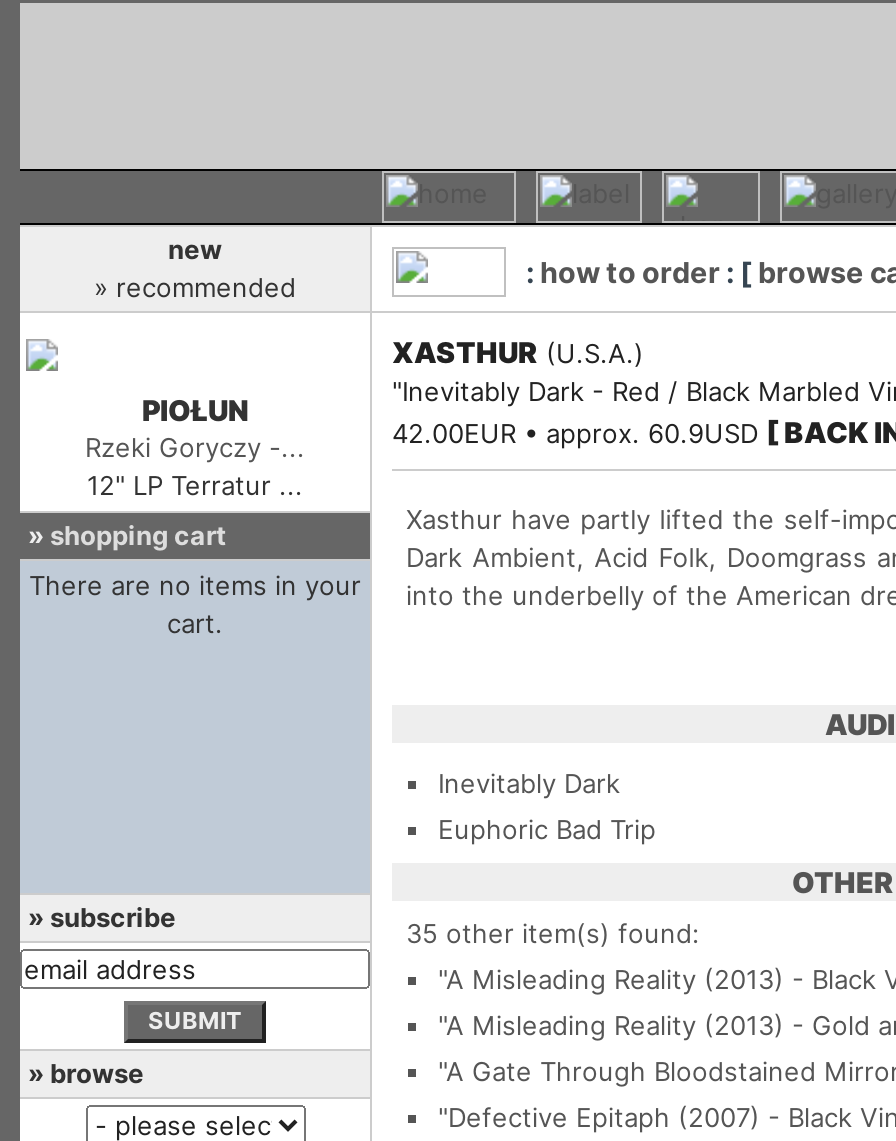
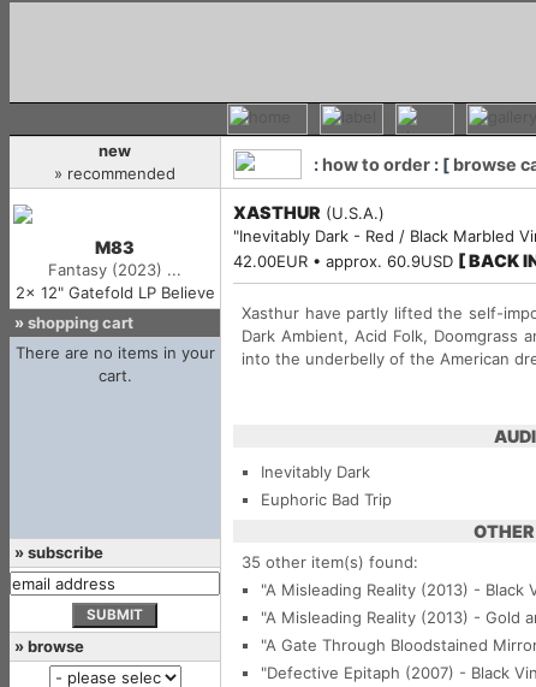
- PIOŁUN
- Rzeki Goryczy -...
- 12" LP Terratur ...
+ M83
+ Fantasy (2023) ...
+ 2x 12" Gatefold LP Believe
